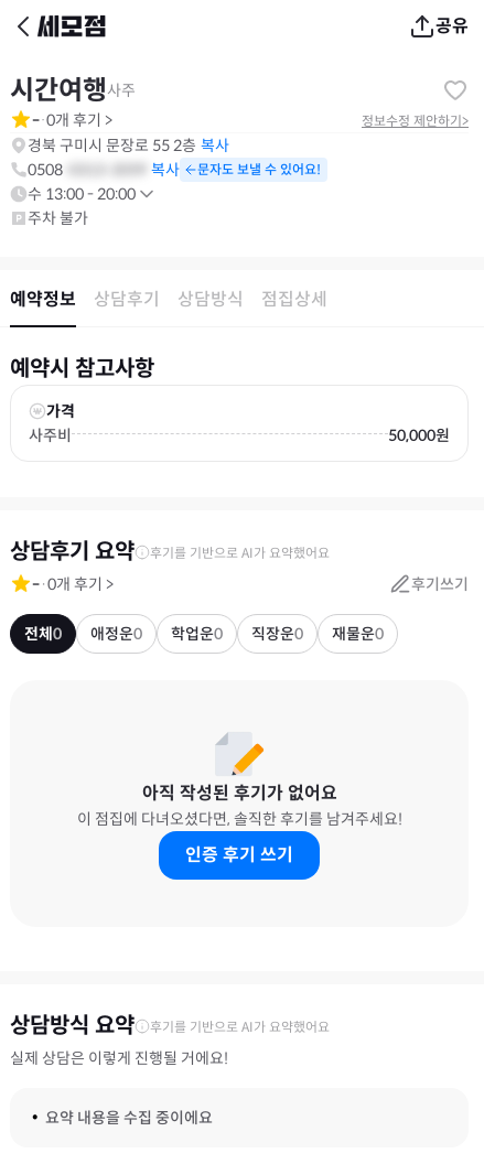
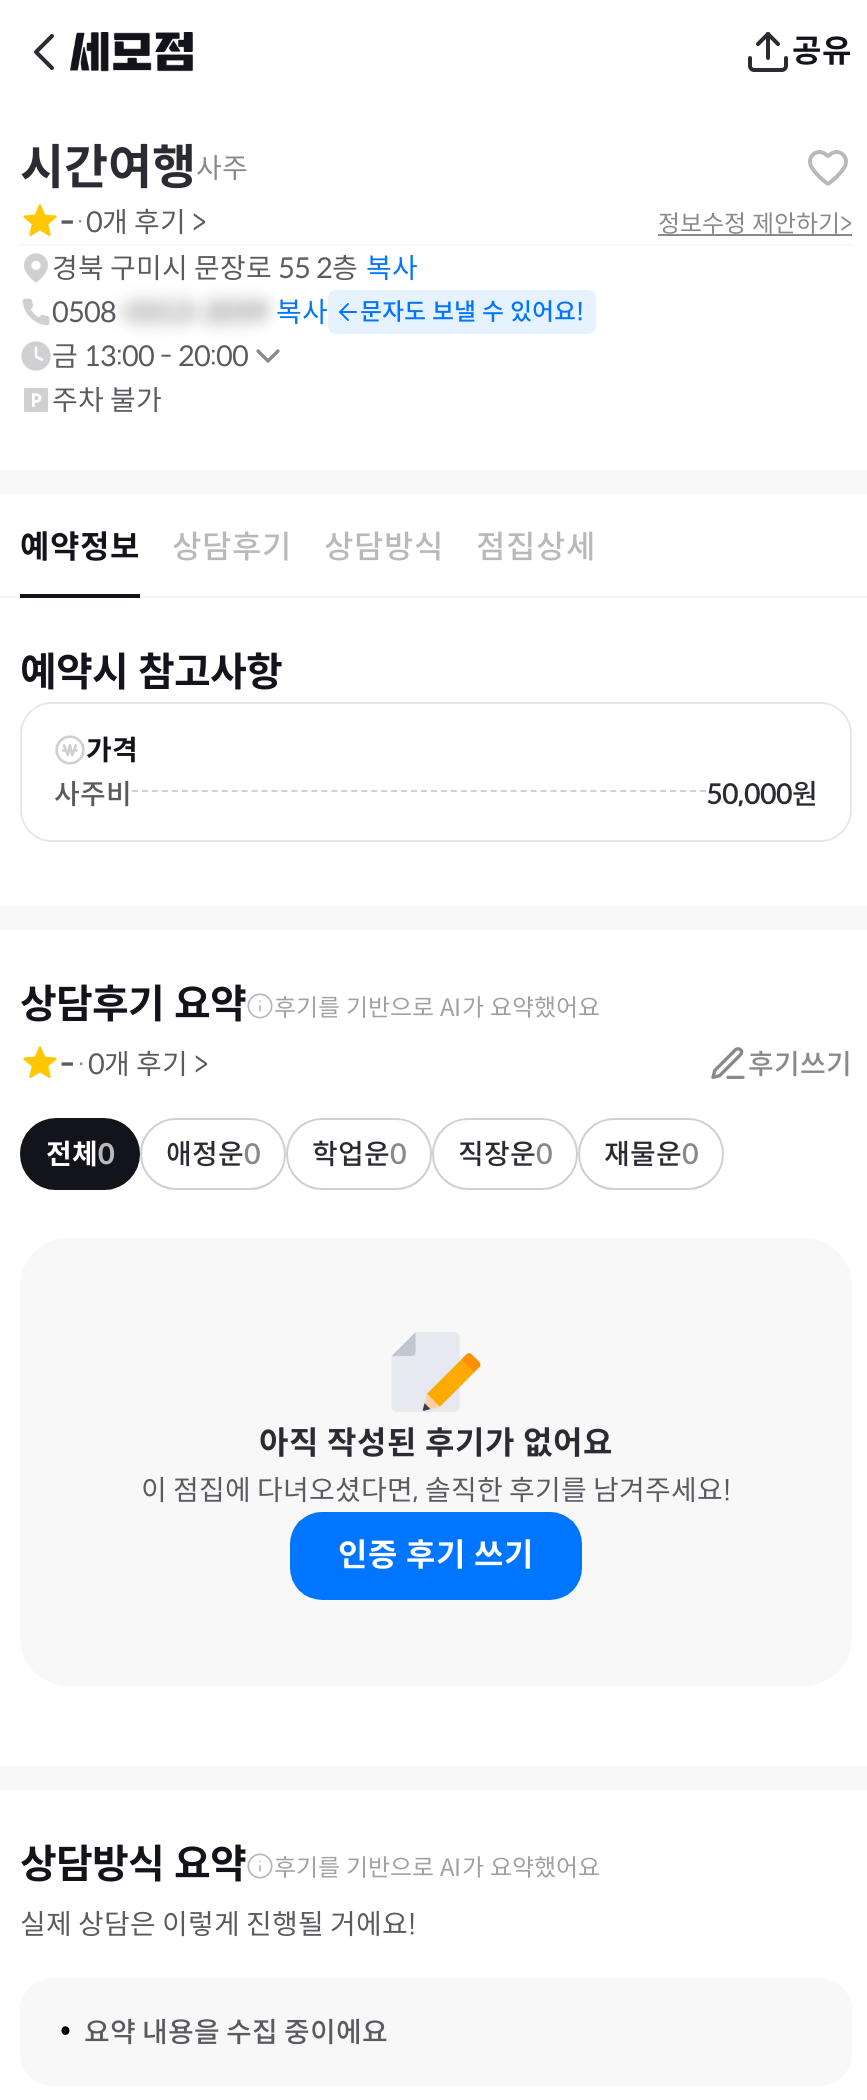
- 수 13:00 - 20:00
+ 금 13:00 - 20:00
